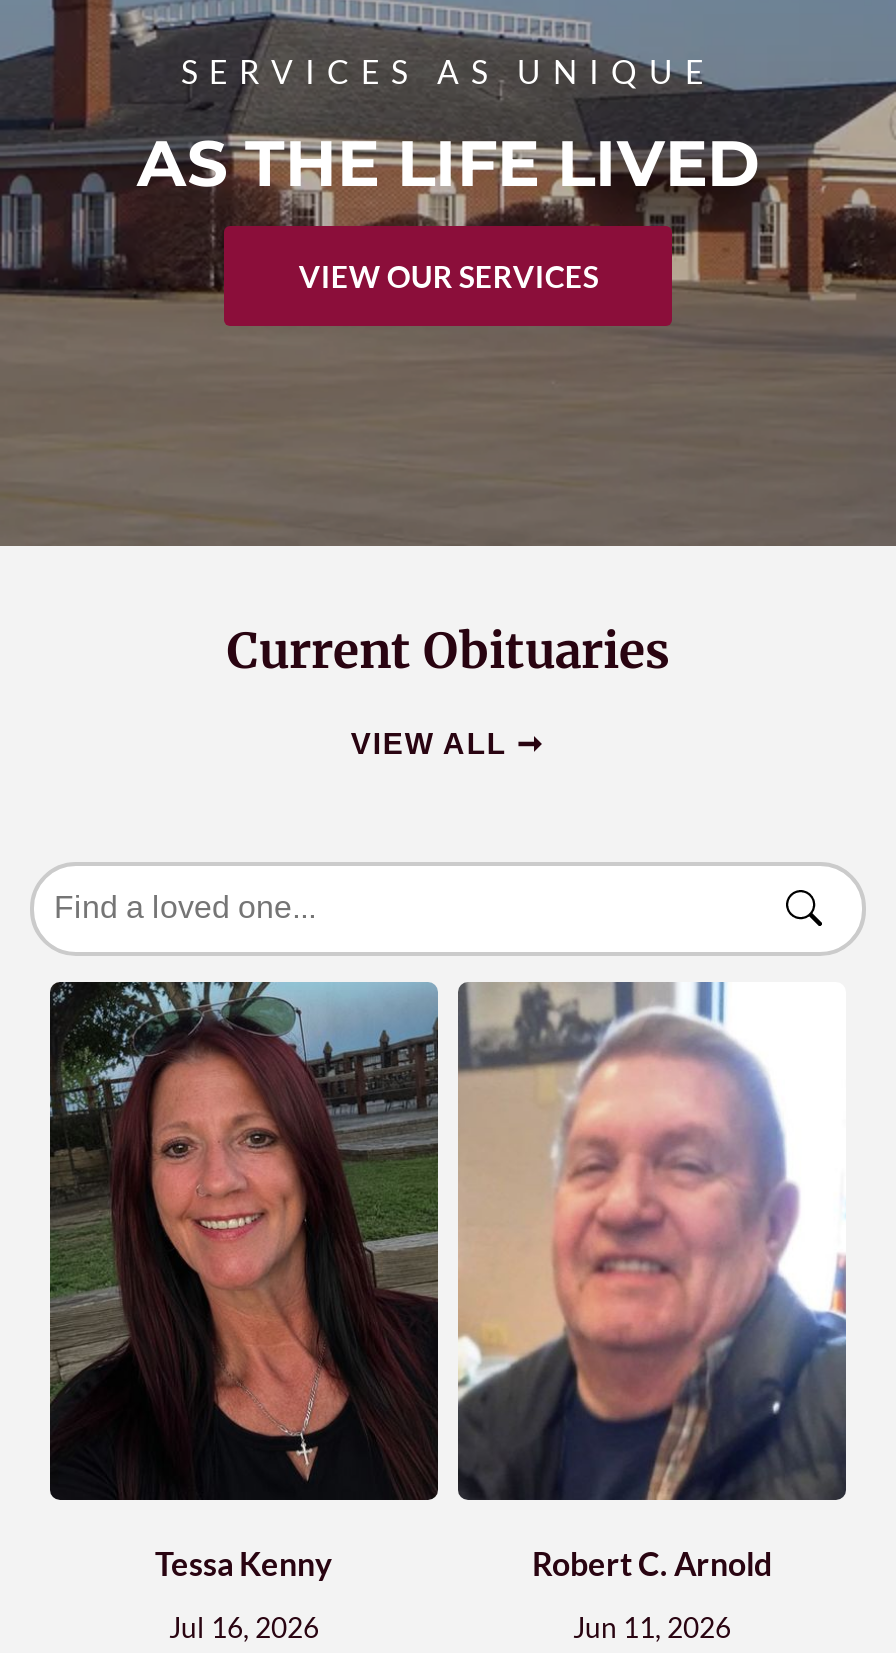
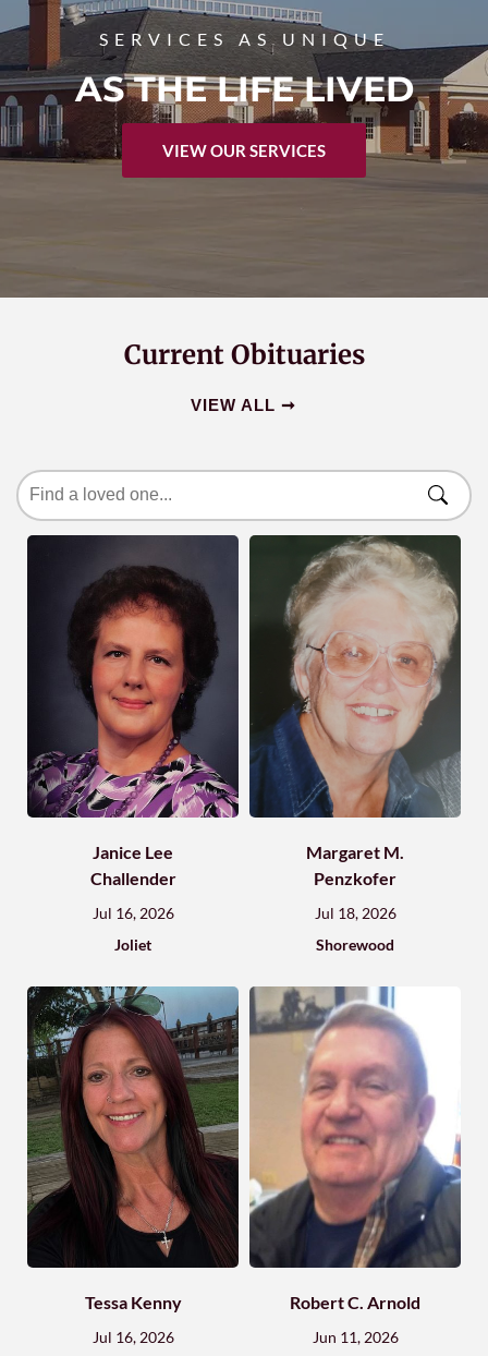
+ [image]
+ Janice Lee
+ Challender
+ Jul 16, 2026
+ Joliet

+ [image]
+ Margaret M.
+ Penzkofer
+ Jul 18, 2026
+ Shorewood
